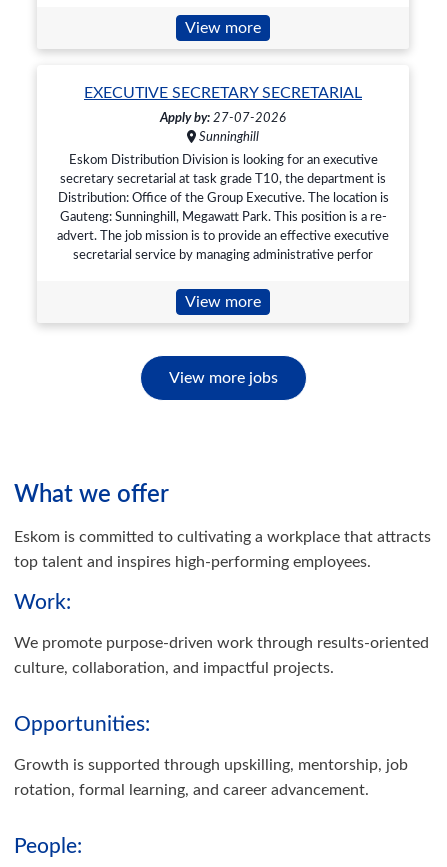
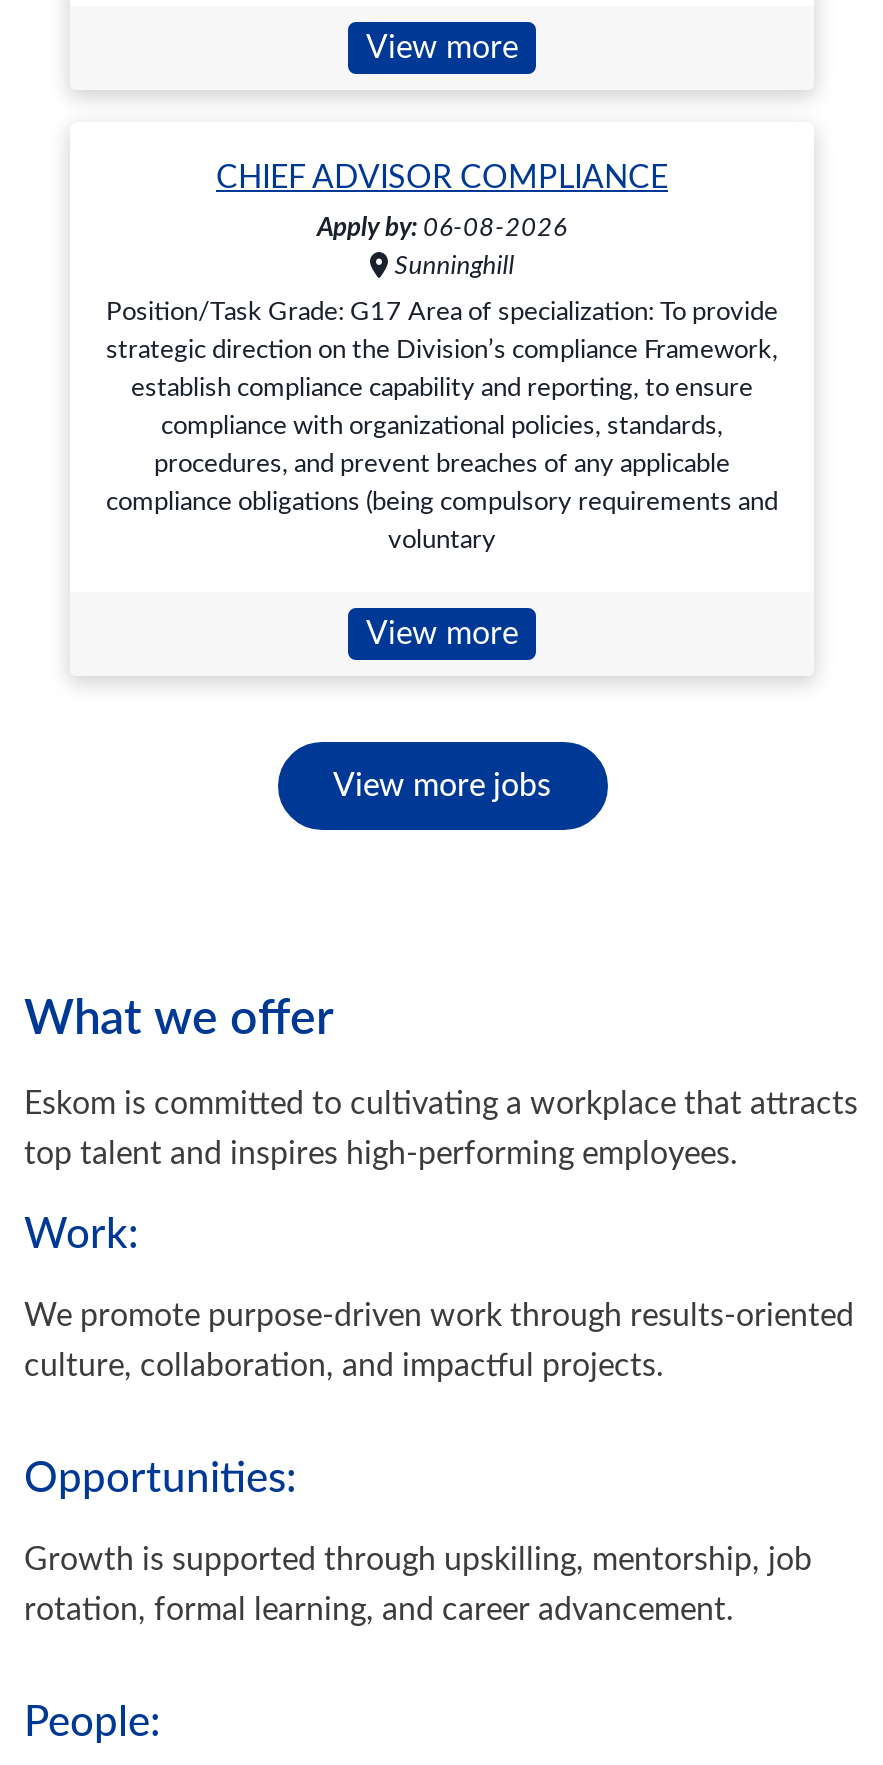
- EXECUTIVE SECRETARY SECRETARIAL
+ CHIEF ADVISOR COMPLIANCE

- Apply by: 27-07-2026
+ Apply by: 06-08-2026

- Eskom Distribution Division is looking for an executive
- secretary secretarial at task grade T10, the department is
- Distribution: Office of the Group Executive. The location is
- Gauteng: Sunninghill, Megawatt Park. This position is a re-
- advert. The job mission is to provide an effective executive
- secretarial service by managing administrative perfor
+ Position/Task Grade: G17 Area of specialization: To provide
+ strategic direction on the Division’s compliance Framework,
+ establish compliance capability and reporting, to ensure
+ compliance with organizational policies, standards,
+ procedures, and prevent breaches of any applicable
+ compliance obligations (being compulsory requirements and
+ voluntary
